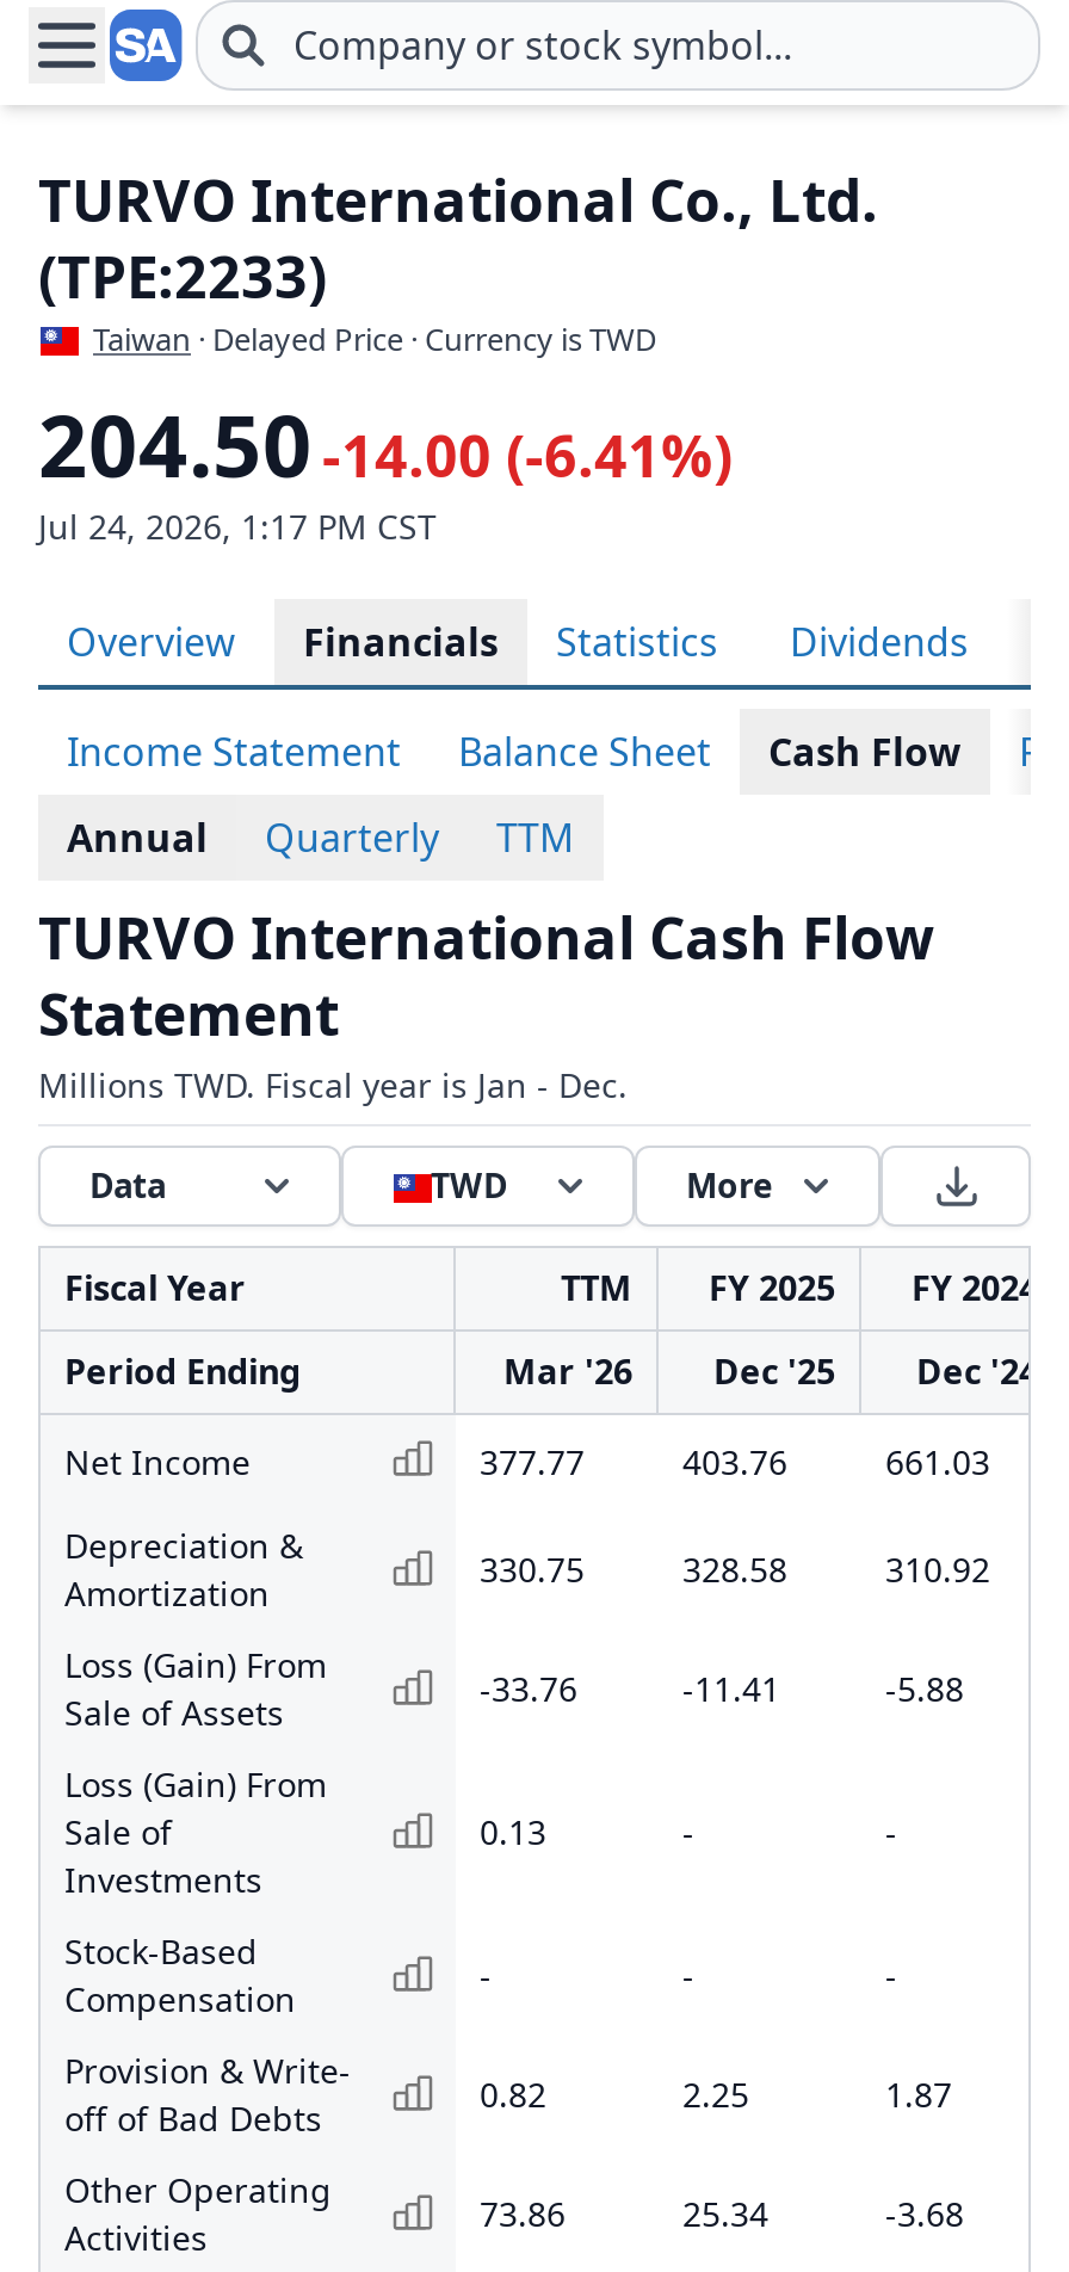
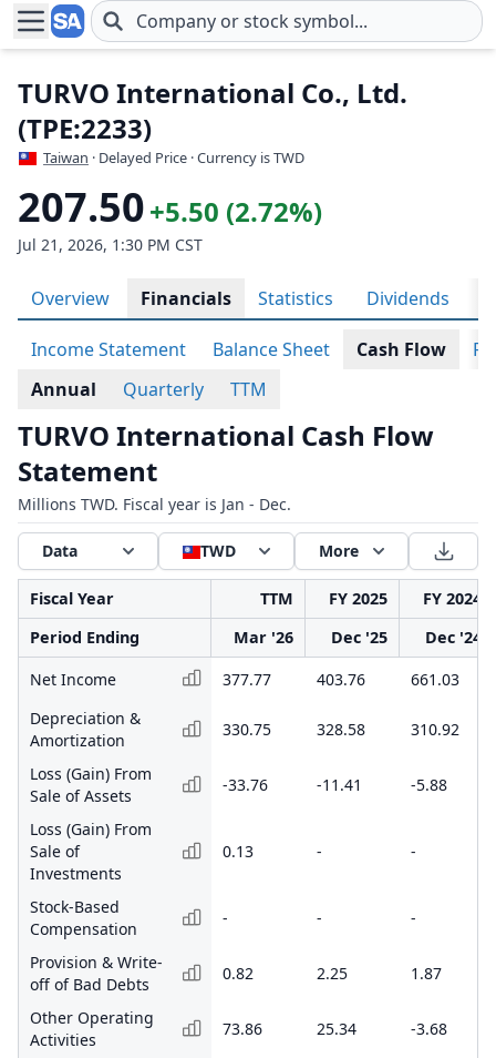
- 204.50 -14.00 (-6.41%)
+ 207.50 +5.50 (2.72%)

- Jul 24, 2026, 1:17 PM CST
+ Jul 21, 2026, 1:30 PM CST
